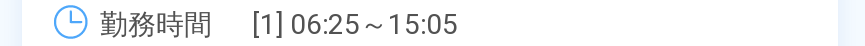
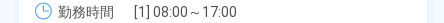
- 勤務時間 [1] 06:25～15:05
+ 勤務時間 [1] 08:00～17:00
